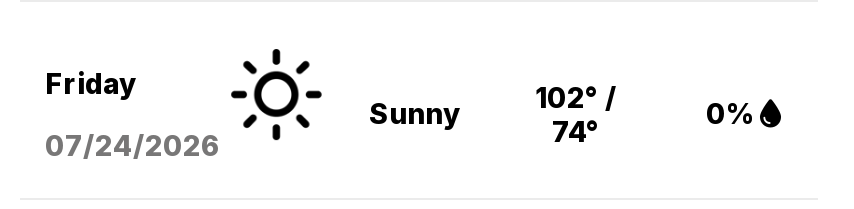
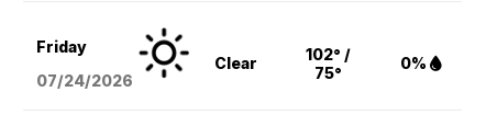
- Sunny
+ Clear

- 74°
+ 75°
